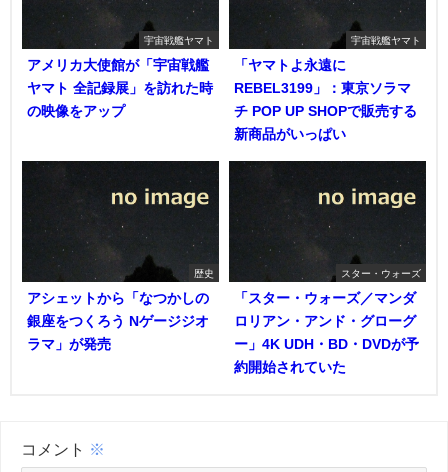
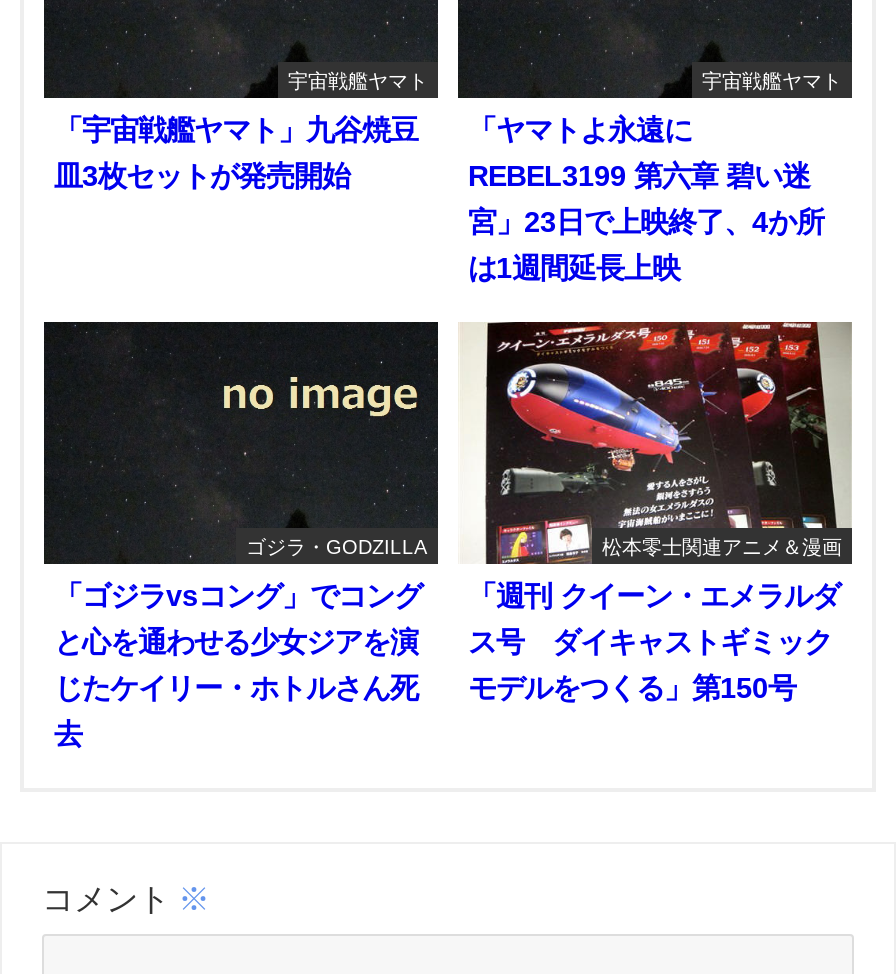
- アメリカ大使館が「宇宙戦艦
- ヤマト 全記録展」を訪れた時
- の映像をアップ
+ 「宇宙戦艦ヤマト」九谷焼豆
+ 皿3枚セットが発売開始

- REBEL3199」：東京ソラマ
+ REBEL3199 第六章 碧い迷

- チ POP UP SHOPで販売する
+ 宮」23日で上映終了、4か所

- 新商品がいっぱい
+ は1週間延長上映

- [image]
- 「スター・ウォーズ／マンダ
+ [image]
+ 松本零士関連アニメ＆漫画

- 歴史
+ ゴジラ・GODZILLA

- スター・ウォーズ
+ 去

- アシェットから「なつかしの
+ 「ゴジラvsコング」でコング

- 銀座をつくろう Nゲージジオ
+ と心を通わせる少女ジアを演

- ロリアン・アンド・グローグ
+ 「週刊 クイーン・エメラルダ

- ラマ」が発売
+ じたケイリー・ホトルさん死

- ー」4K UDH・BD・DVDが予
+ ス号 ダイキャストギミック

- 約開始されていた
+ モデルをつくる」第150号
